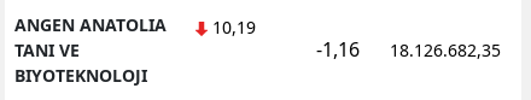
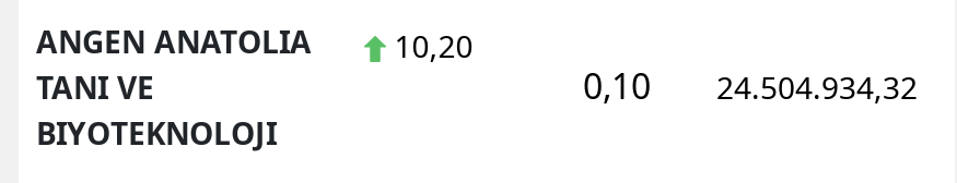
- ANGEN ANATOLIA 10,19
+ ANGEN ANATOLIA 10,20

- -1,16
+ 0,10

- 18.126.682,35
+ 24.504.934,32
